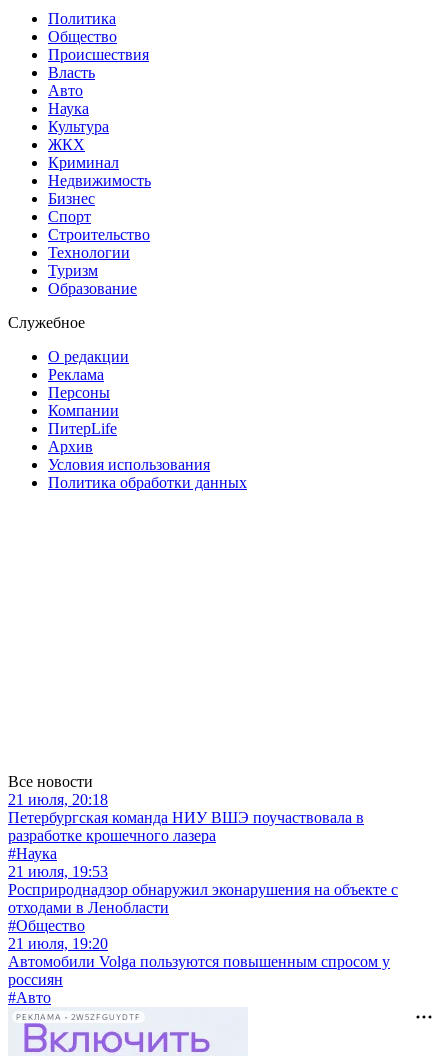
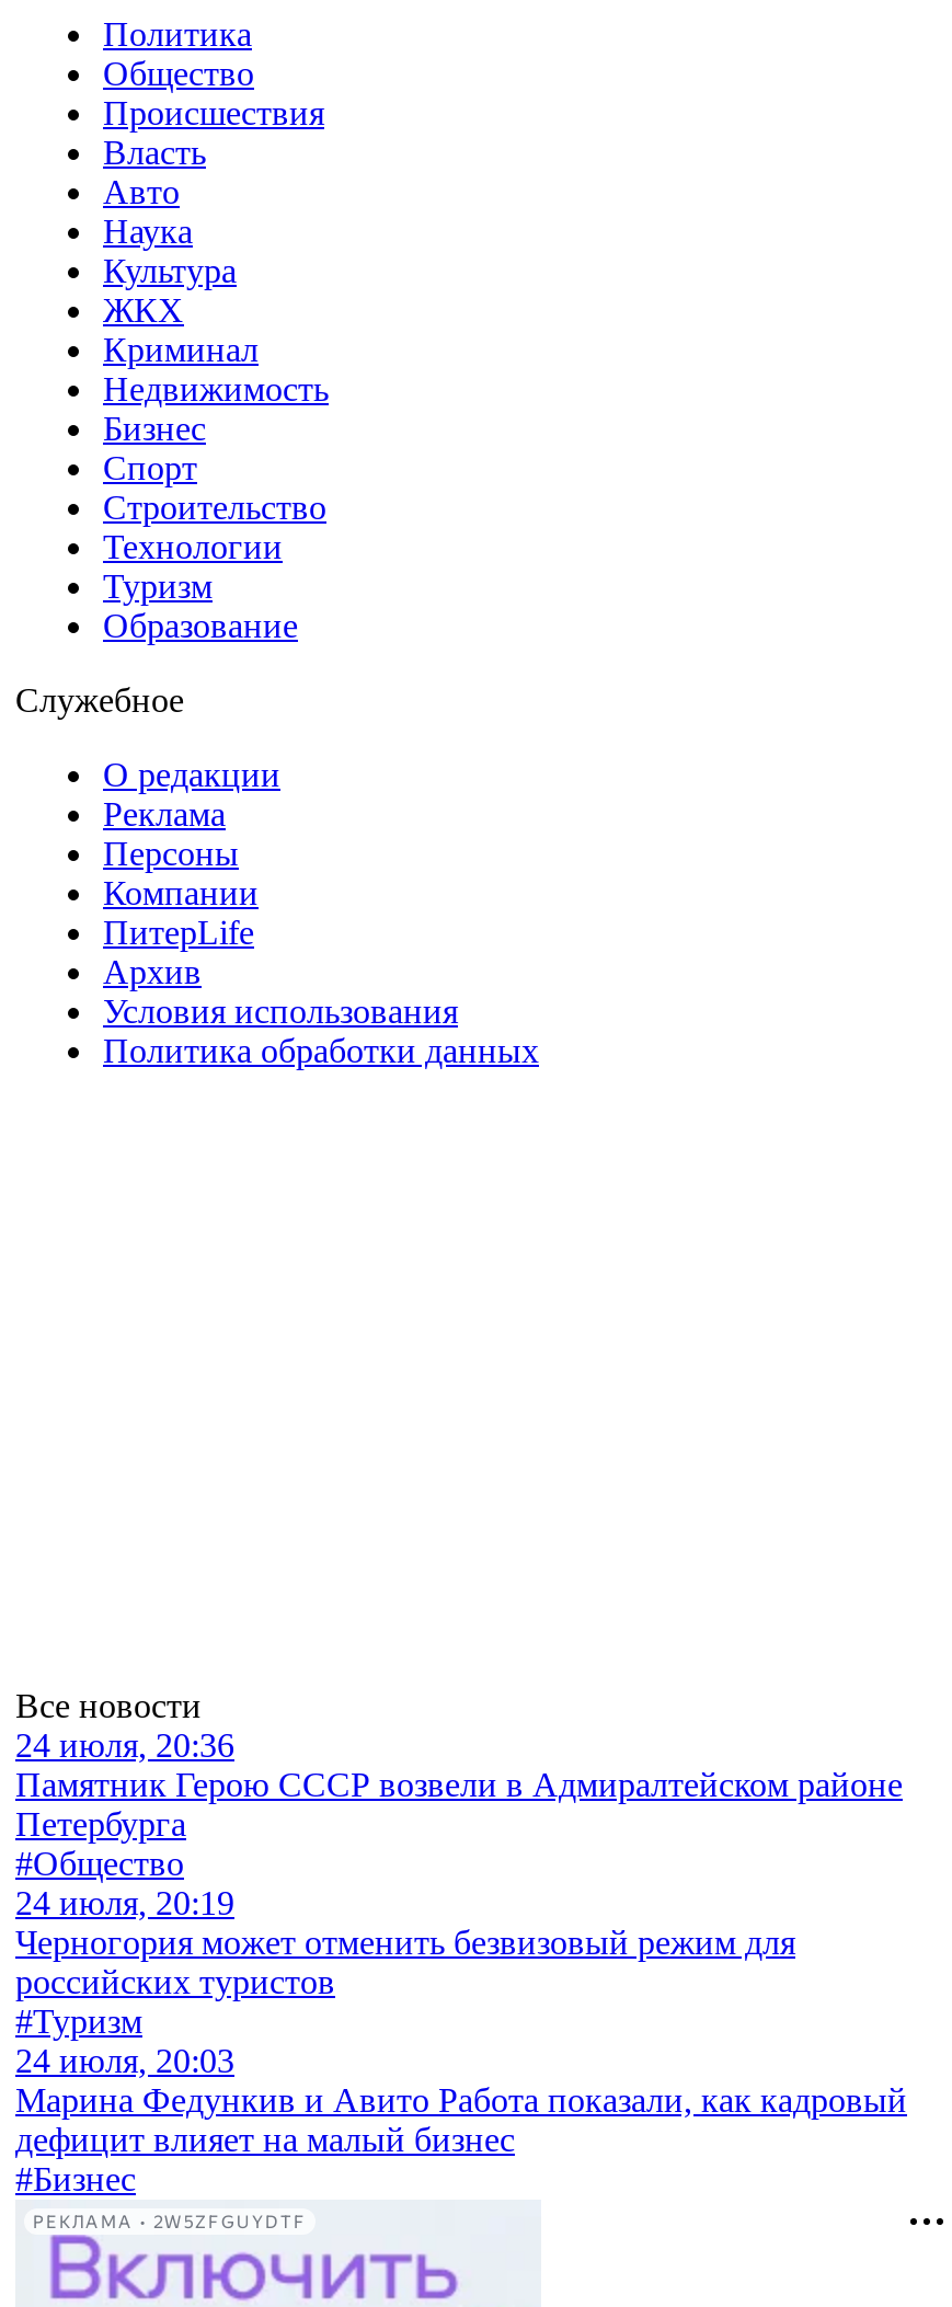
- 21 июля, 20:18
- Петербургская команда НИУ ВШЭ поучаствовала в
- разработке крошечного лазера
- #Наука
- 21 июля, 19:53
- Росприроднадзор обнаружил эконарушения на объекте с
- отходами в Ленобласти
+ 24 июля, 20:36
+ Памятник Герою СССР возвели в Адмиралтейском районе
+ Петербурга

moved up: #Общество

- 21 июля, 19:20
- Автомобили Volga пользуются повышенным спросом у
- россиян
- #Авто
+ 24 июля, 20:19
+ Черногория может отменить безвизовый режим для
+ российских туристов
+ #Туризм
+ 24 июля, 20:03
+ Марина Федункив и Авито Работа показали, как кадровый
+ дефицит влияет на малый бизнес
+ #Бизнес
